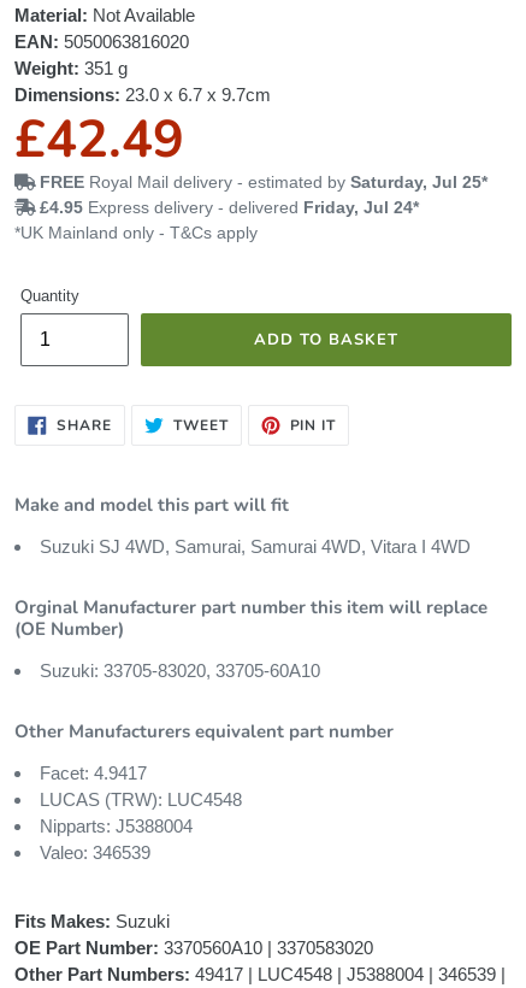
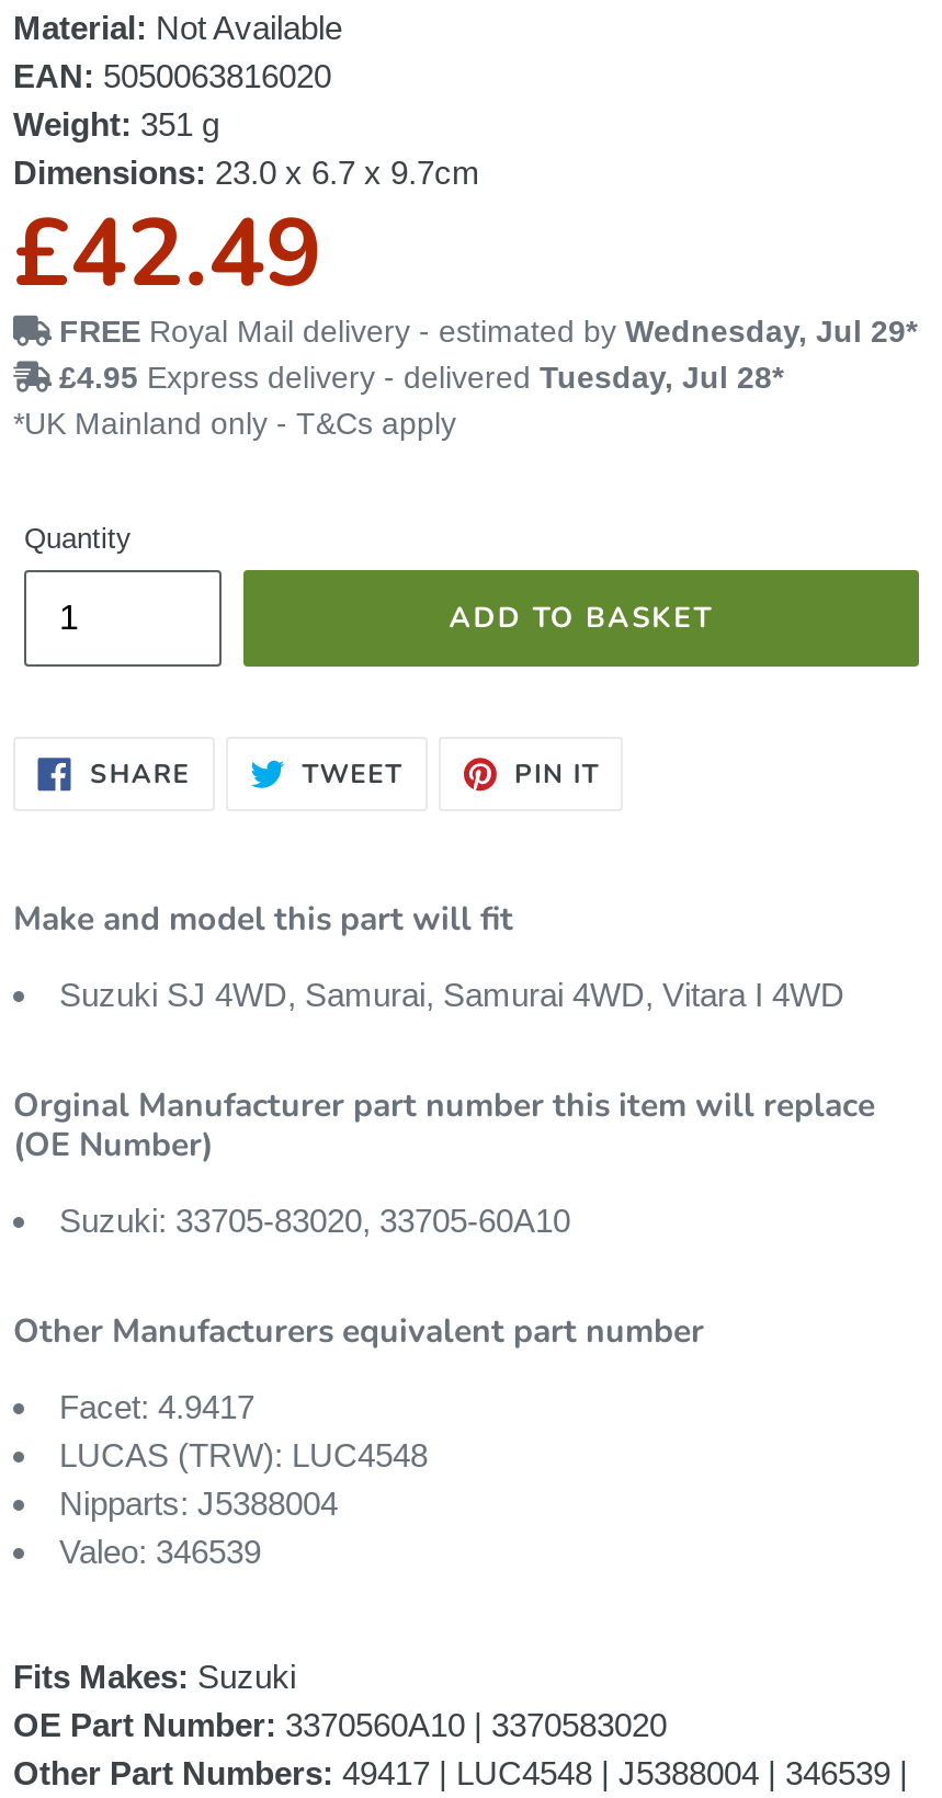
- FREE Royal Mail delivery - estimated by Saturday, Jul 25*
+ FREE Royal Mail delivery - estimated by Wednesday, Jul 29*

- £4.95 Express delivery - delivered Friday, Jul 24*
+ £4.95 Express delivery - delivered Tuesday, Jul 28*
